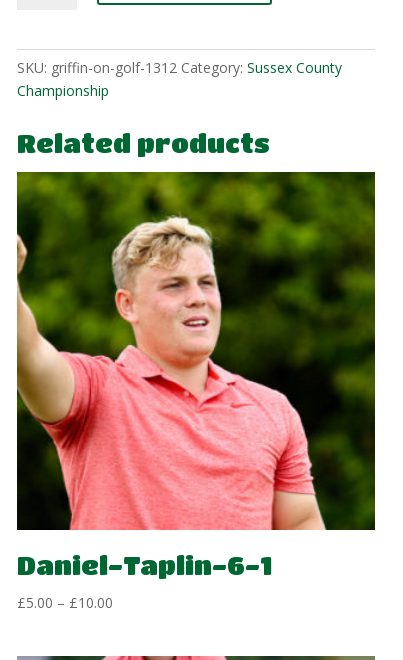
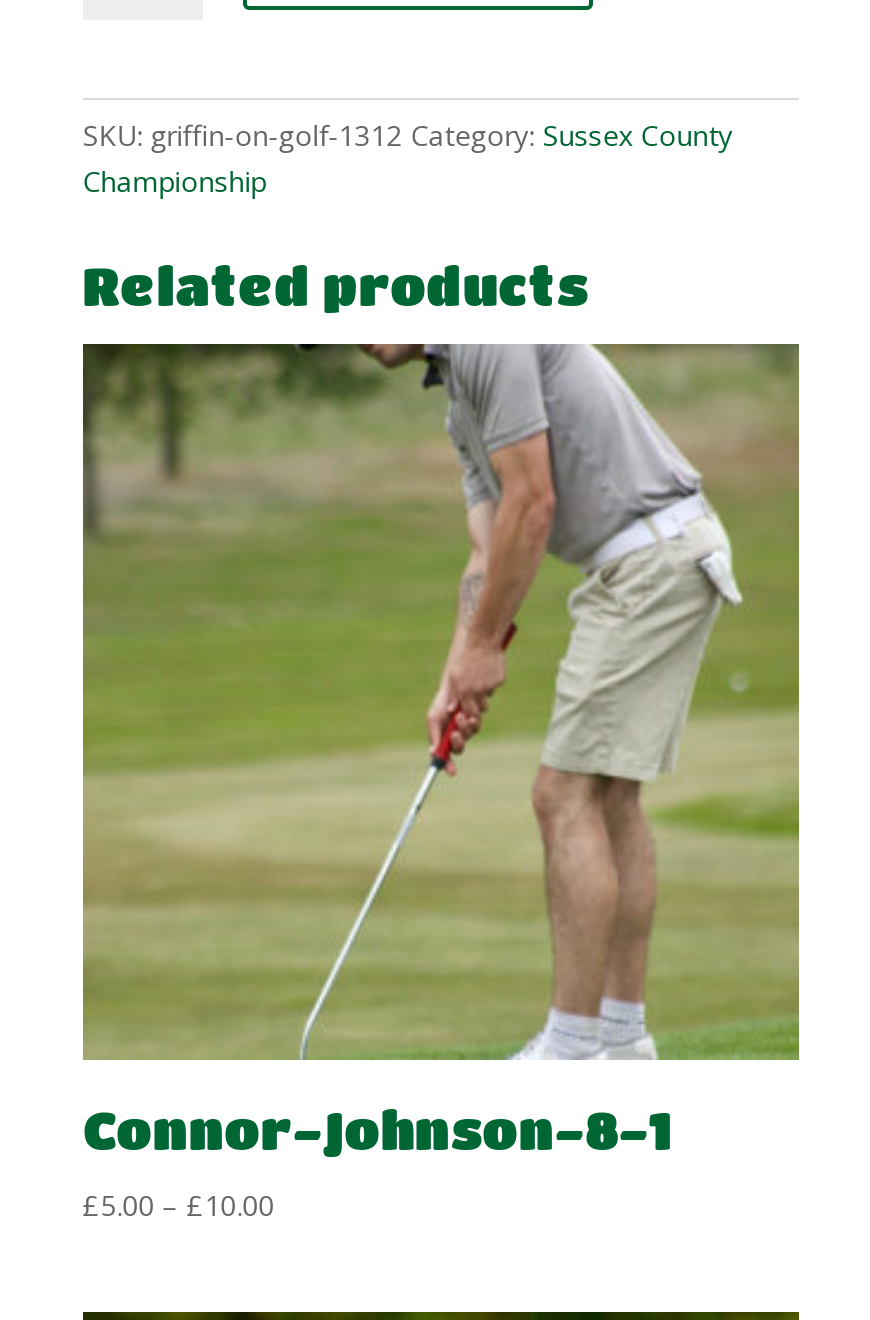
- [image]
- Daniel-Taplin-6-1
+ [image]
+ Connor-Johnson-8-1
